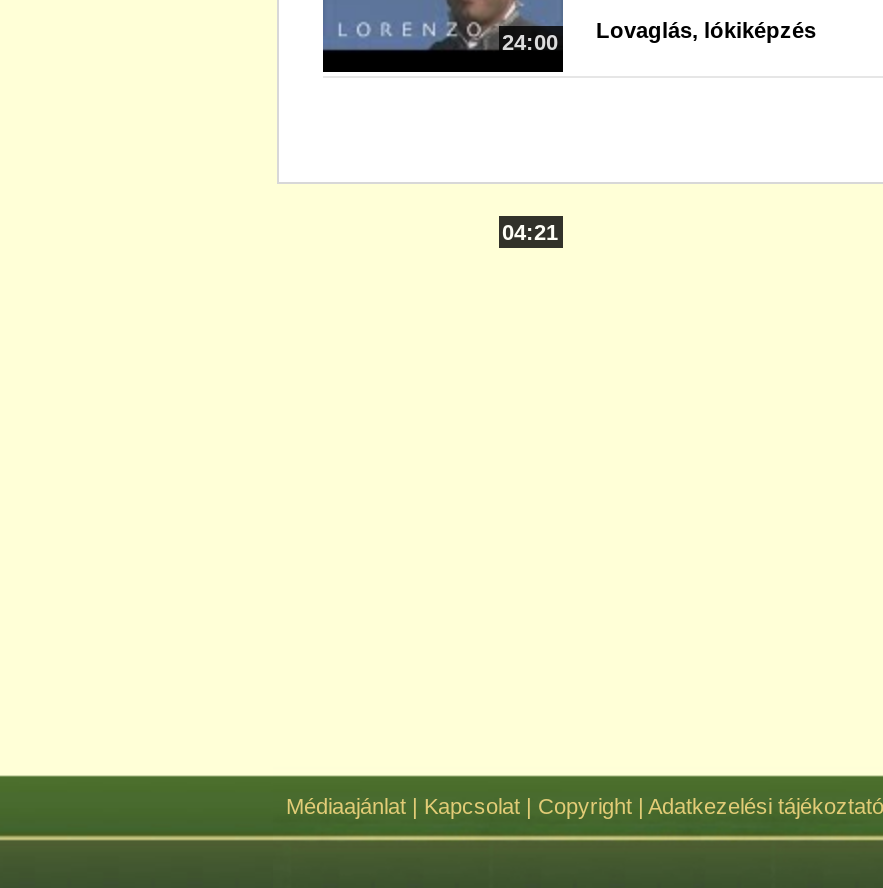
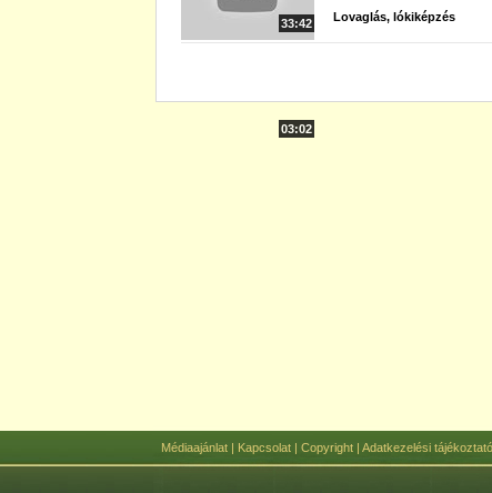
- 24:00 Lovaglás, lókiképzés
+ 33:42 Lovaglás, lókiképzés

- 04:21
+ 03:02
